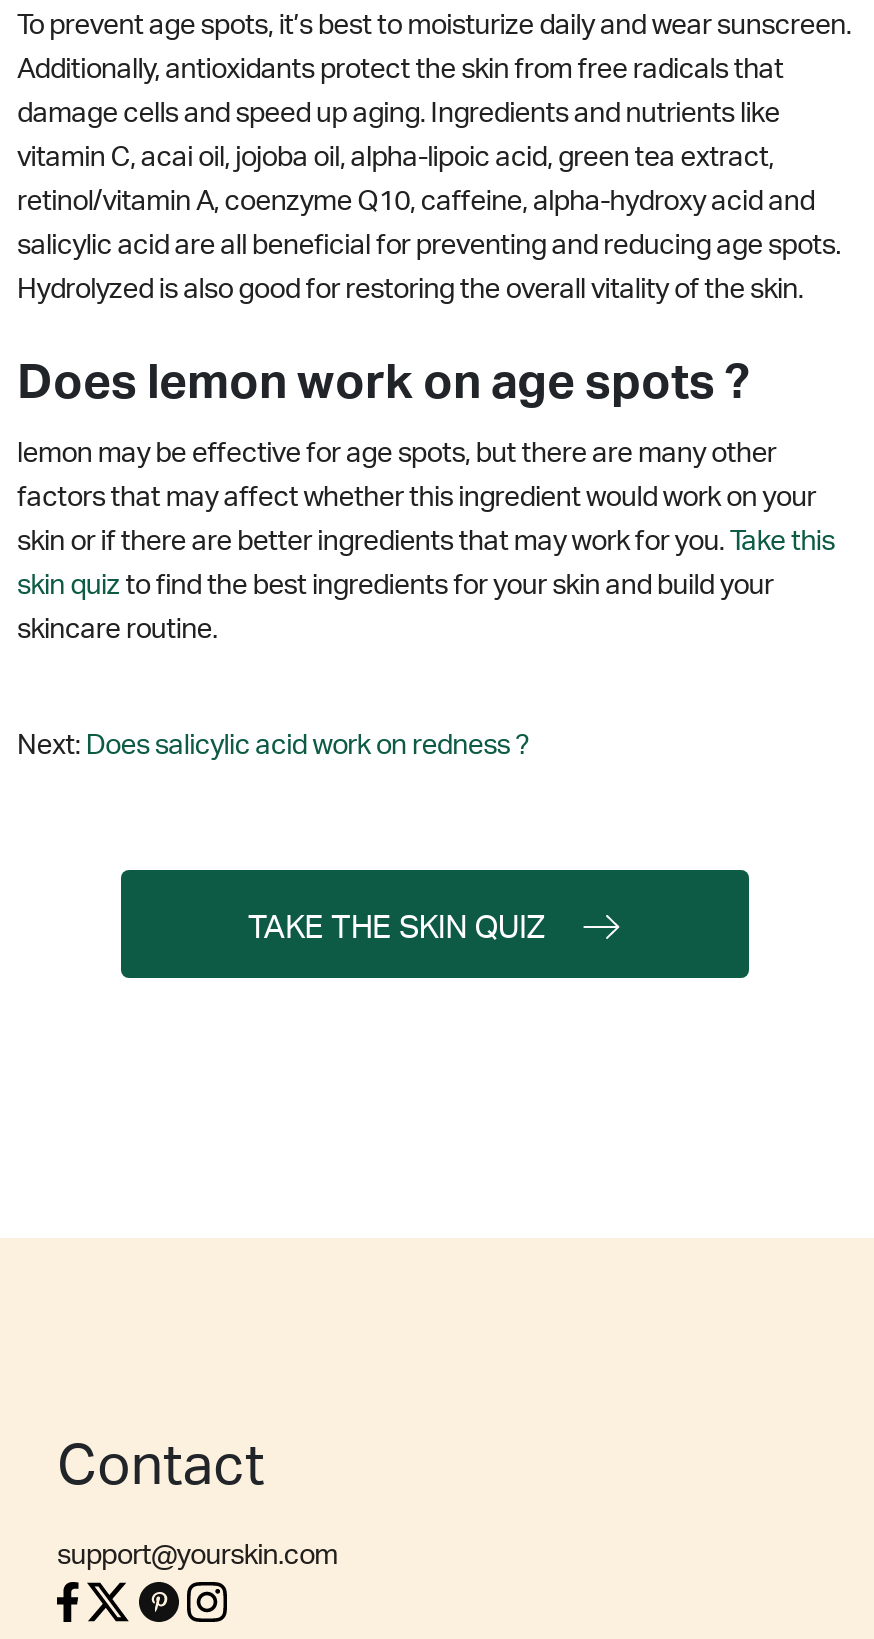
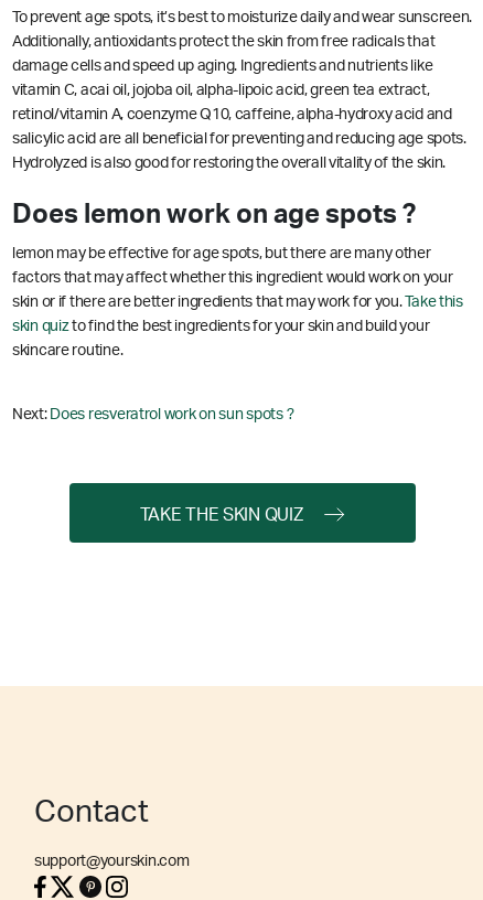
- Next: Does salicylic acid work on redness ?
+ Next: Does resveratrol work on sun spots ?
